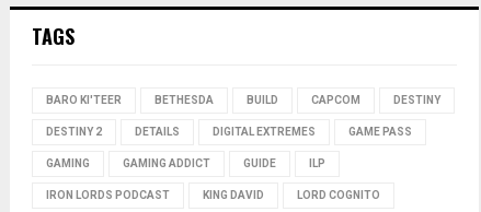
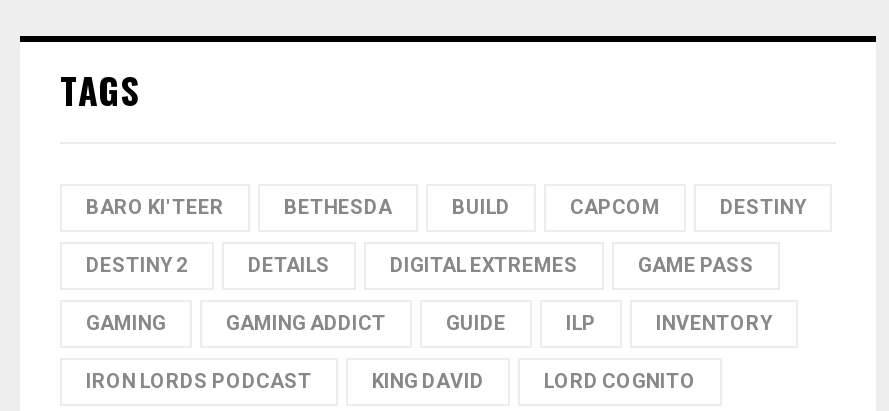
+ INVENTORY
